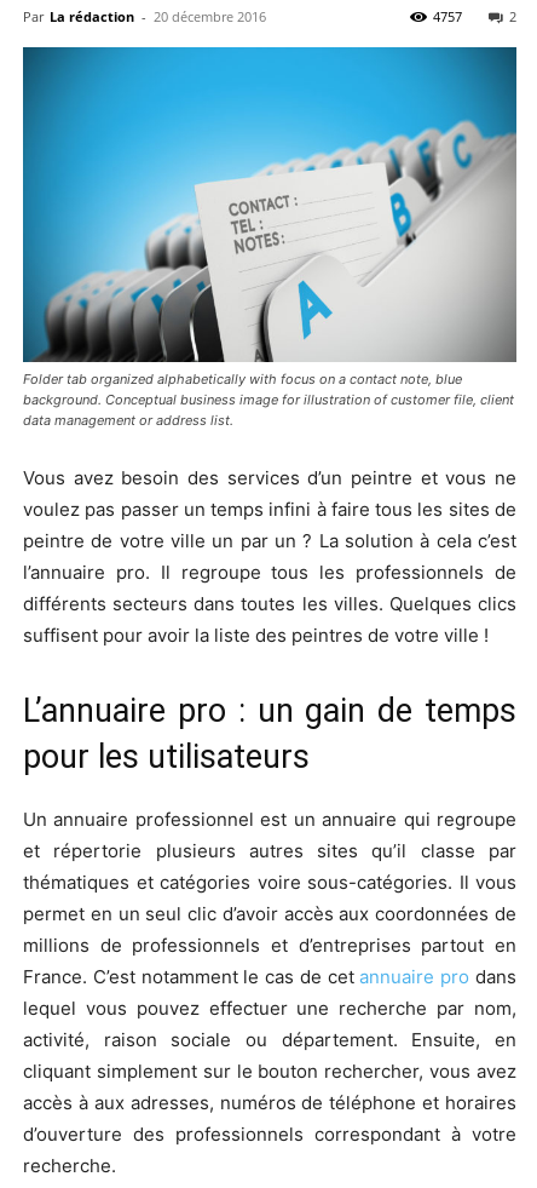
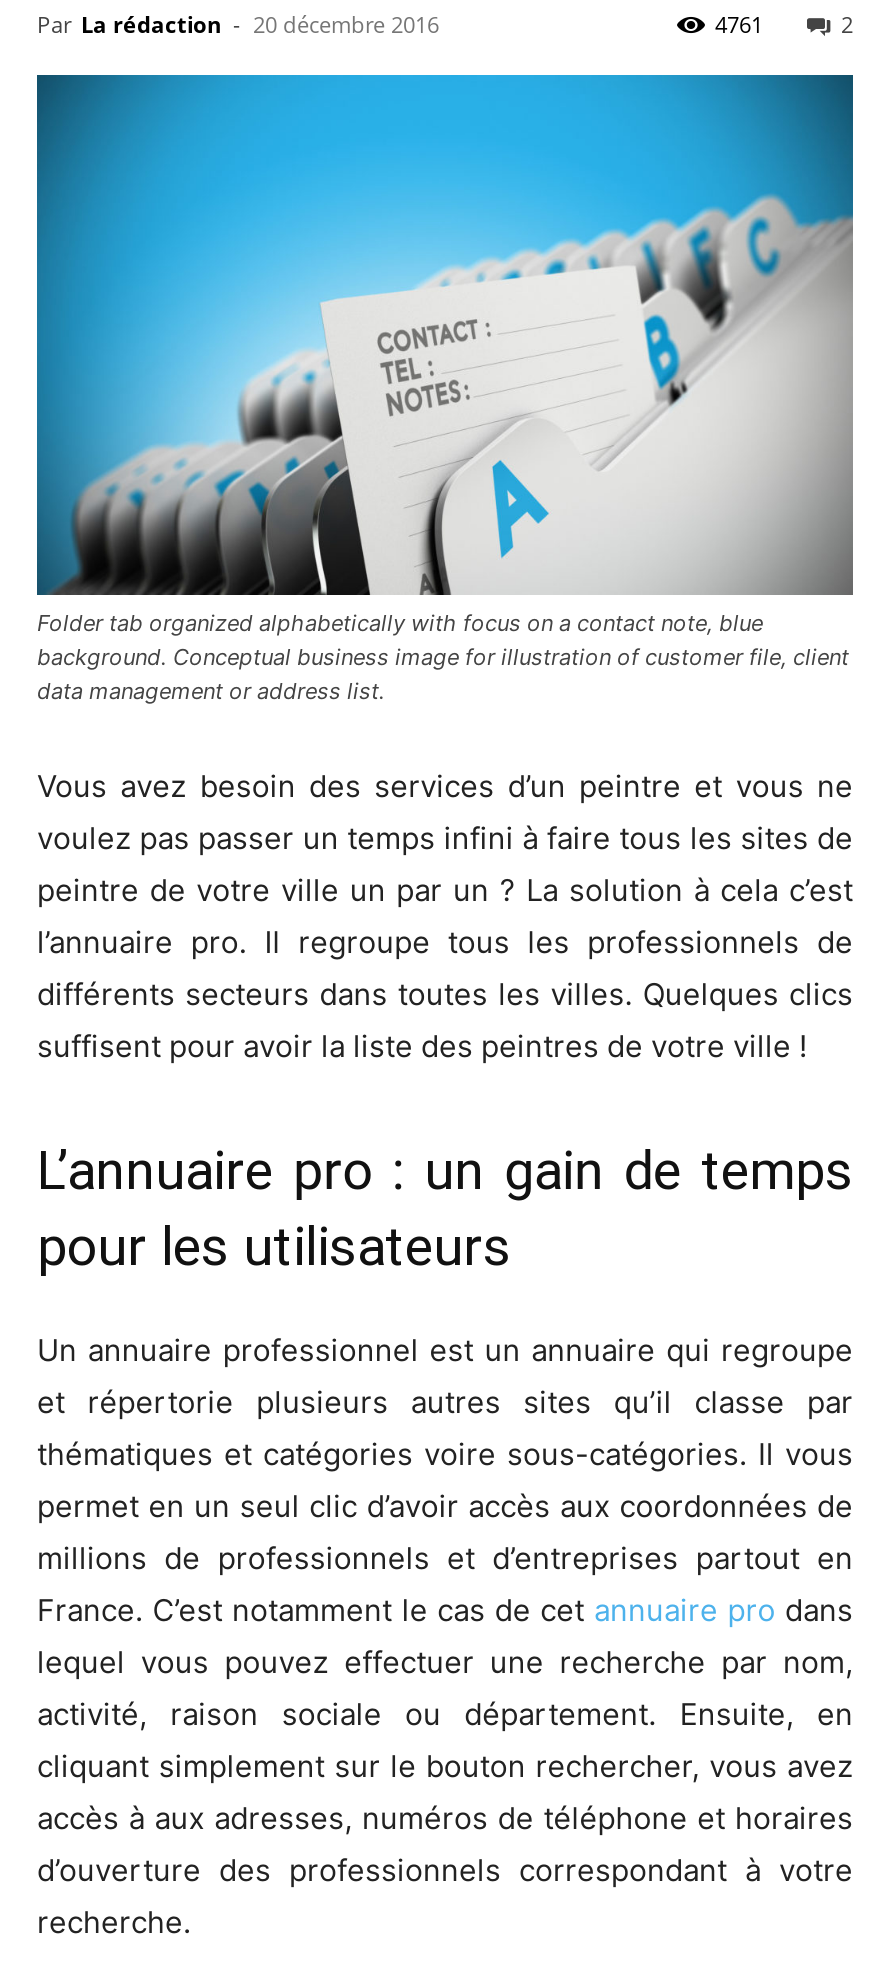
- 4757
+ 4761
